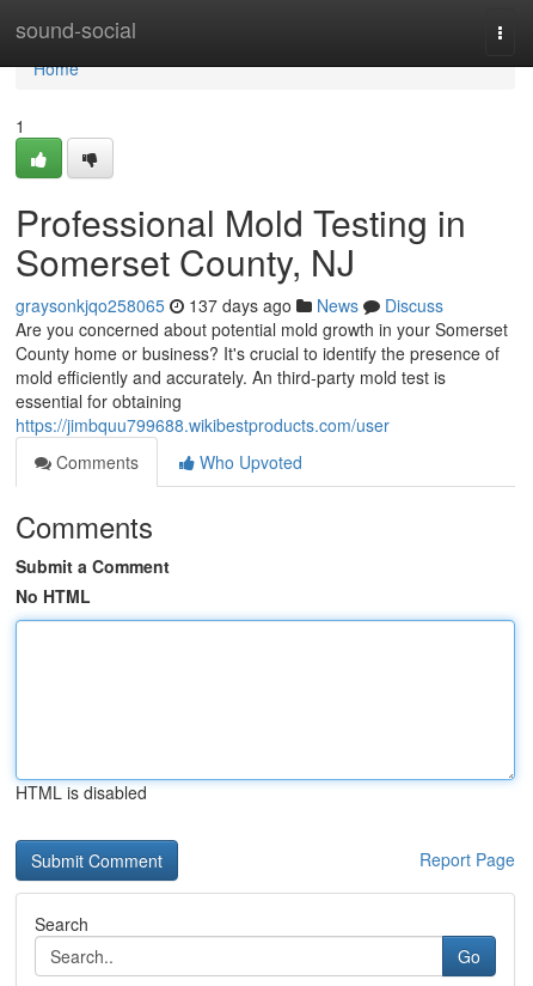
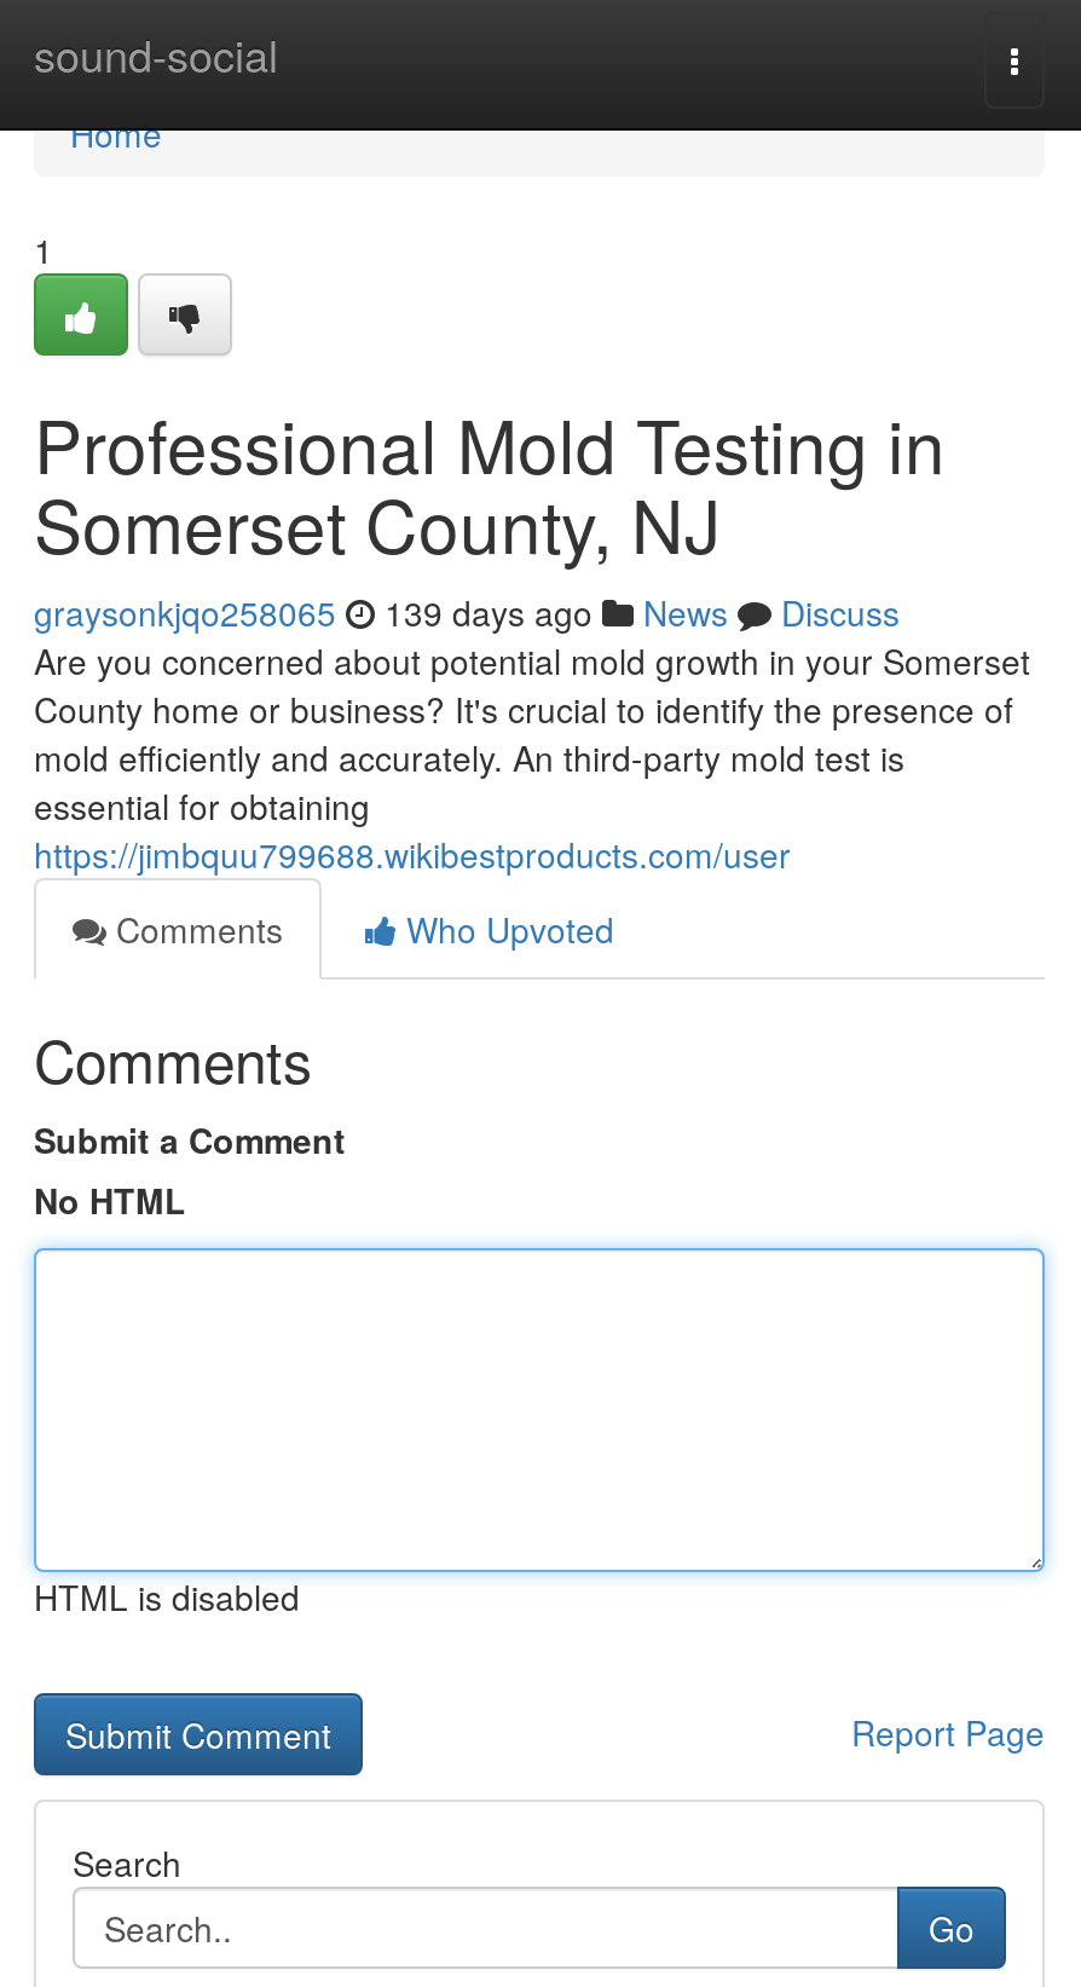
- graysonkjqo258065 137 days ago News Discuss
+ graysonkjqo258065 139 days ago News Discuss
